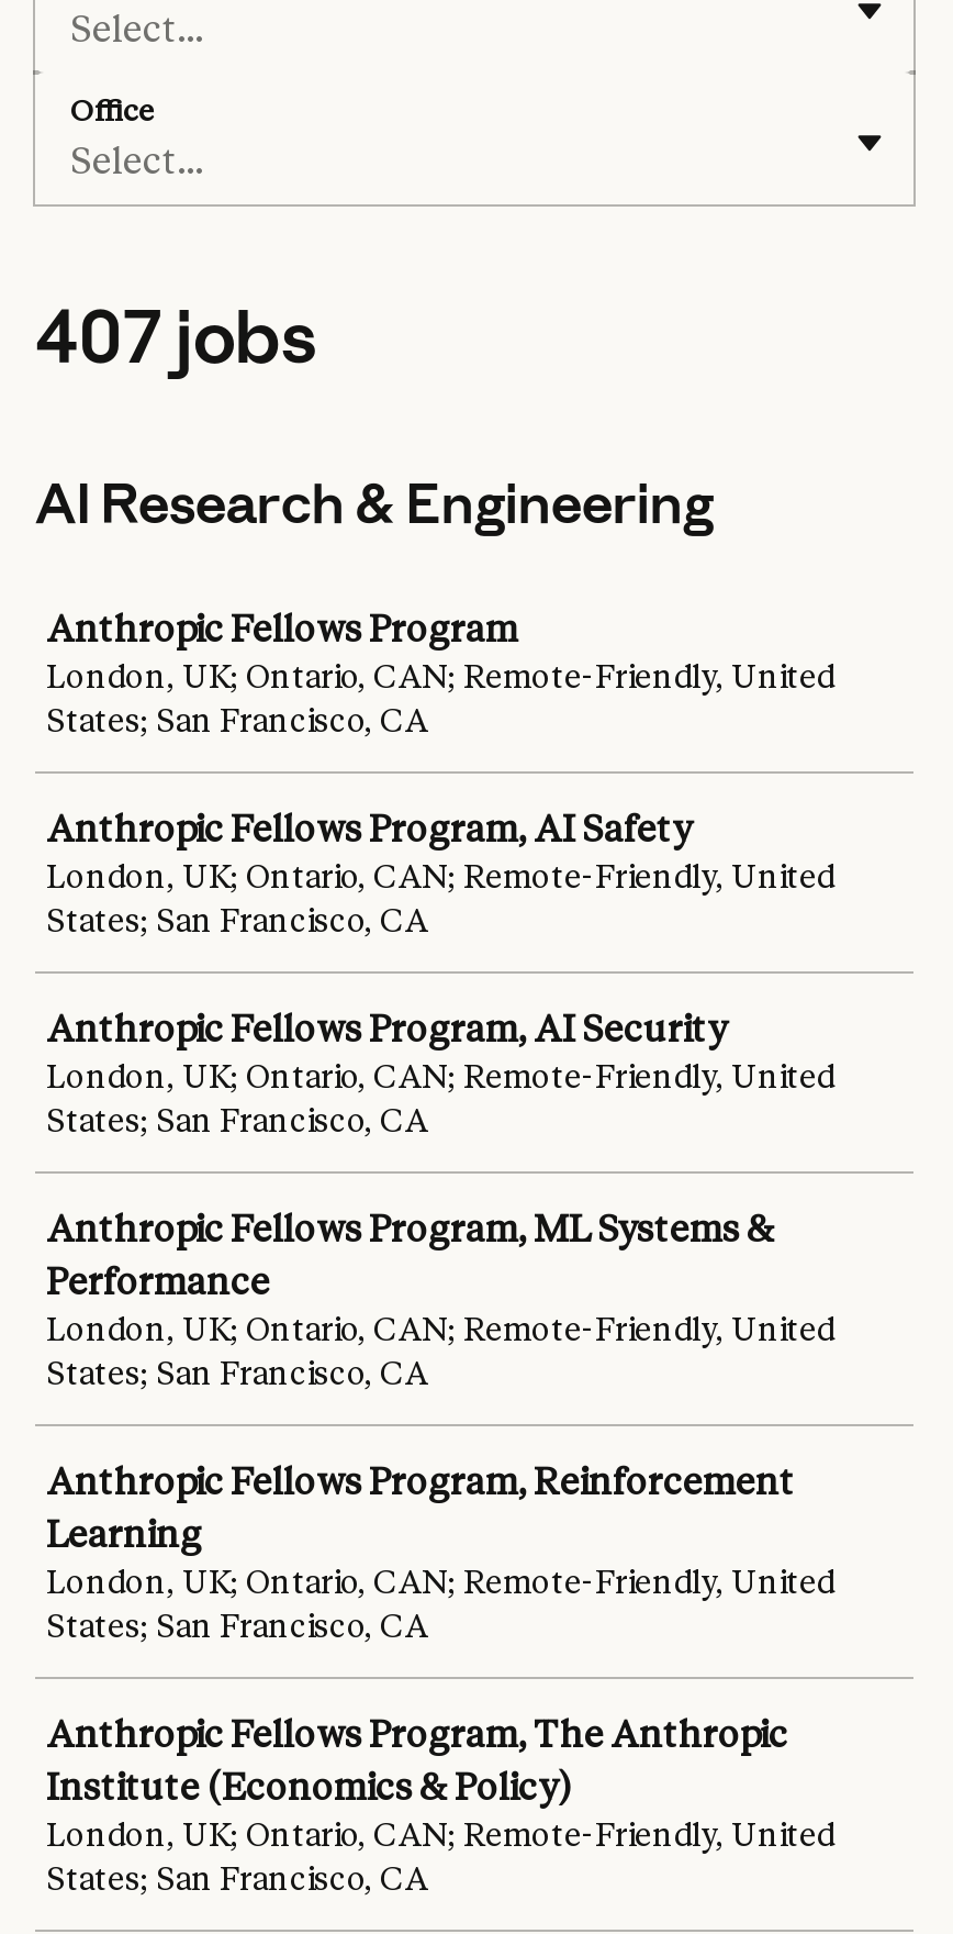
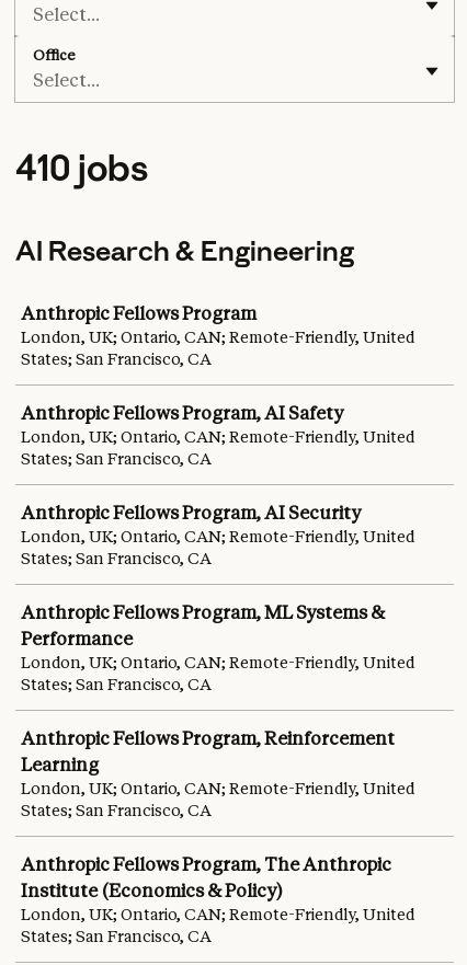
- 407 jobs
+ 410 jobs
